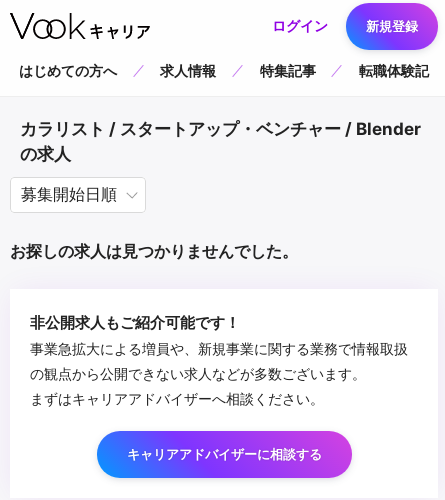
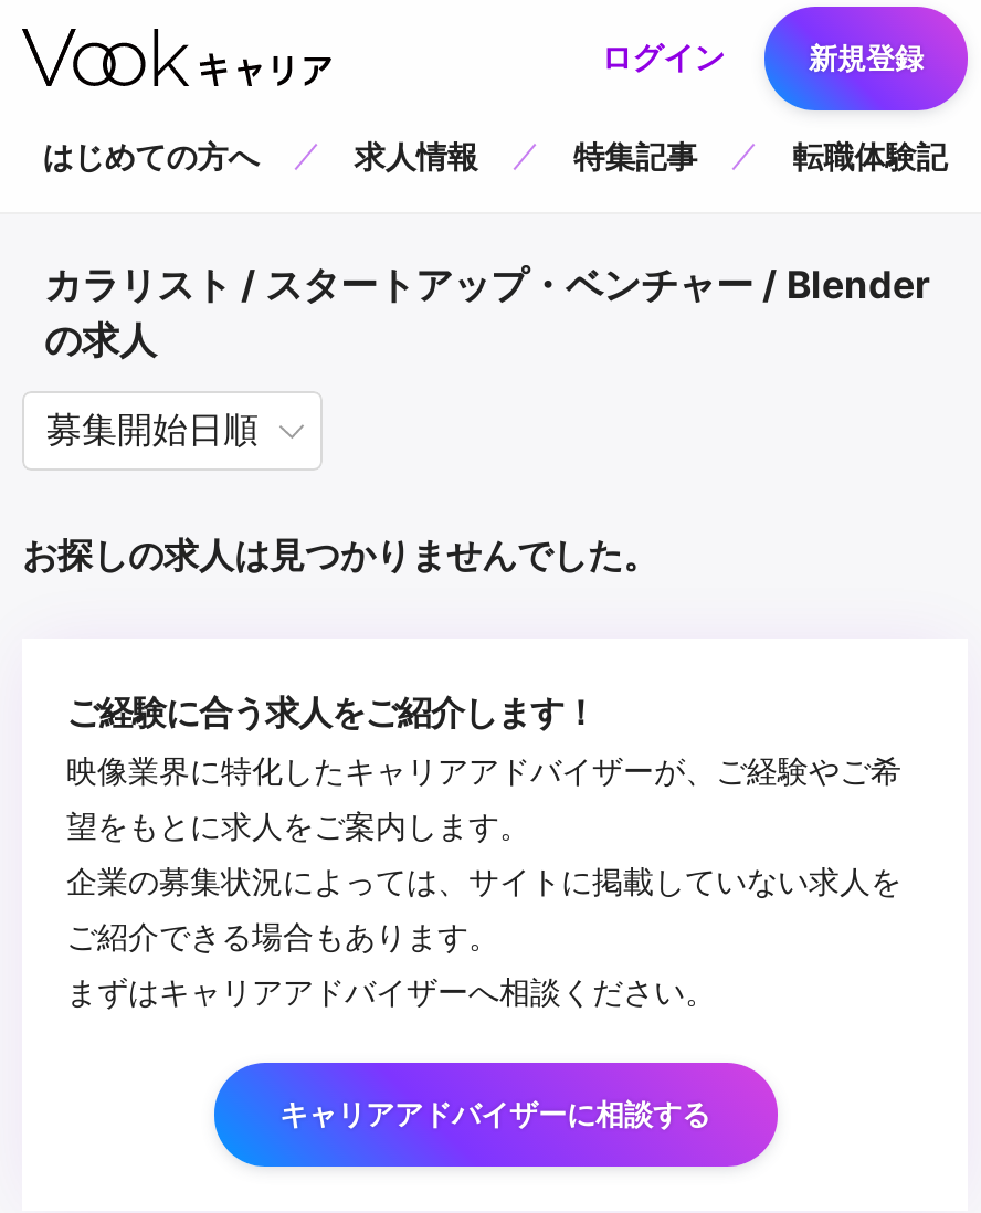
- 非公開求人もご紹介可能です！
- 事業急拡大による増員や、新規事業に関する業務で情報取扱
- の観点から公開できない求人などが多数ございます。
+ ご経験に合う求人をご紹介します！
+ 映像業界に特化したキャリアアドバイザーが、ご経験やご希
+ 望をもとに求人をご案内します。
+ 企業の募集状況によっては、サイトに掲載していない求人を
+ ご紹介できる場合もあります。
